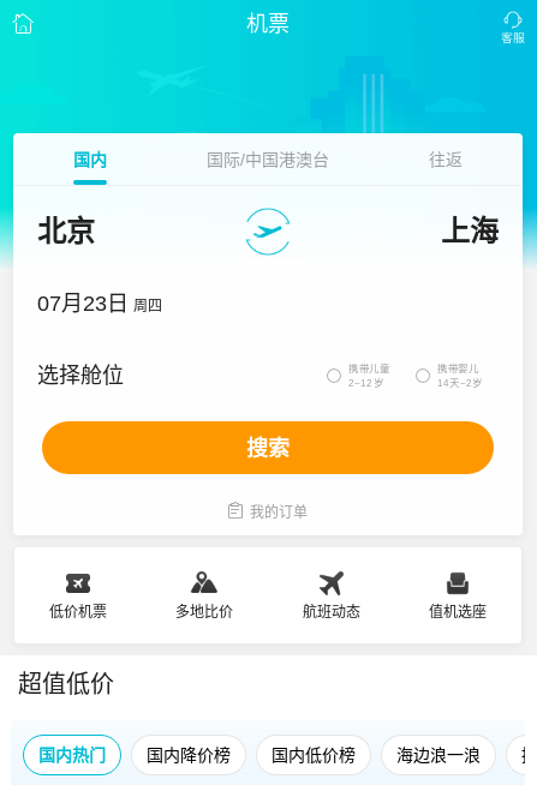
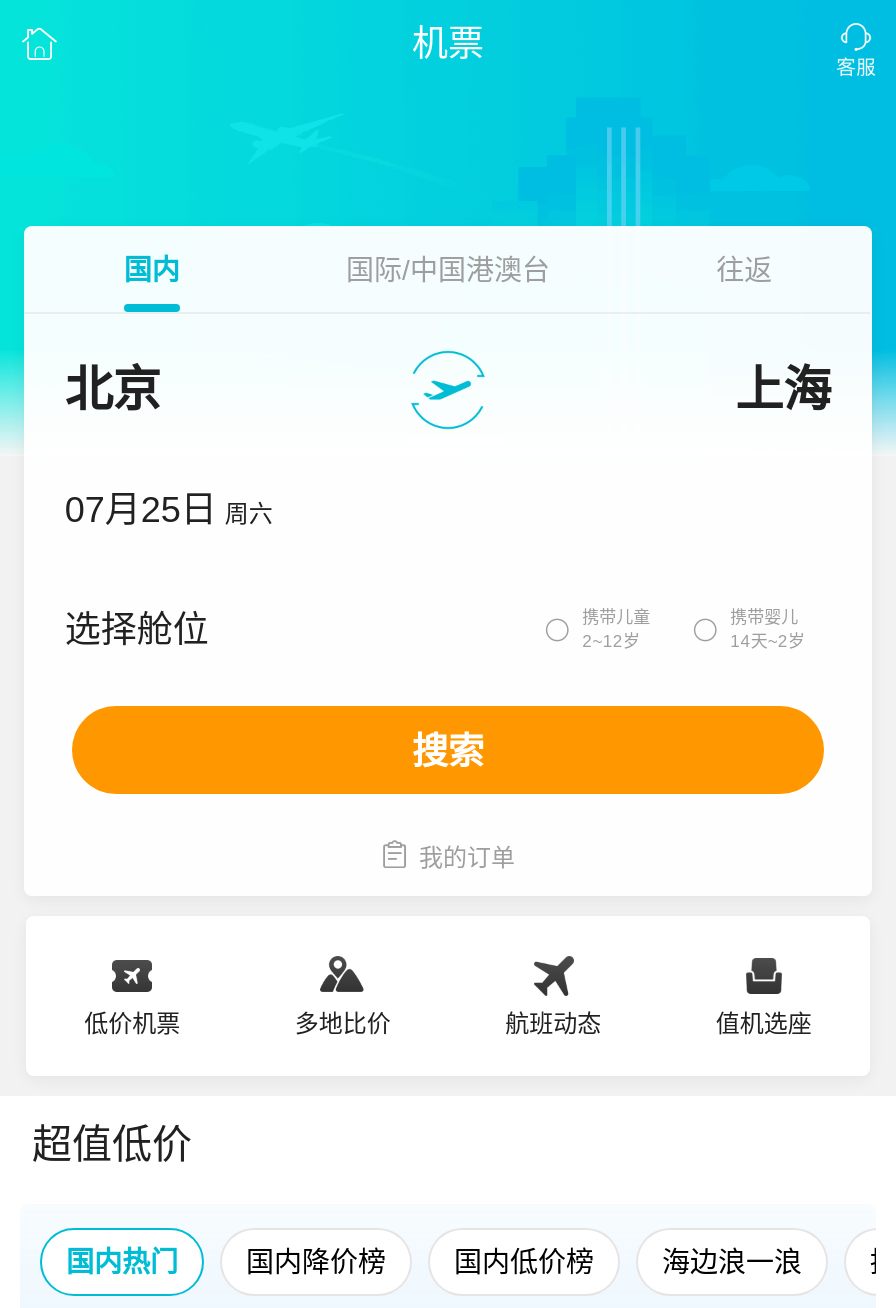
- 07月23日 周四
+ 07月25日 周六
